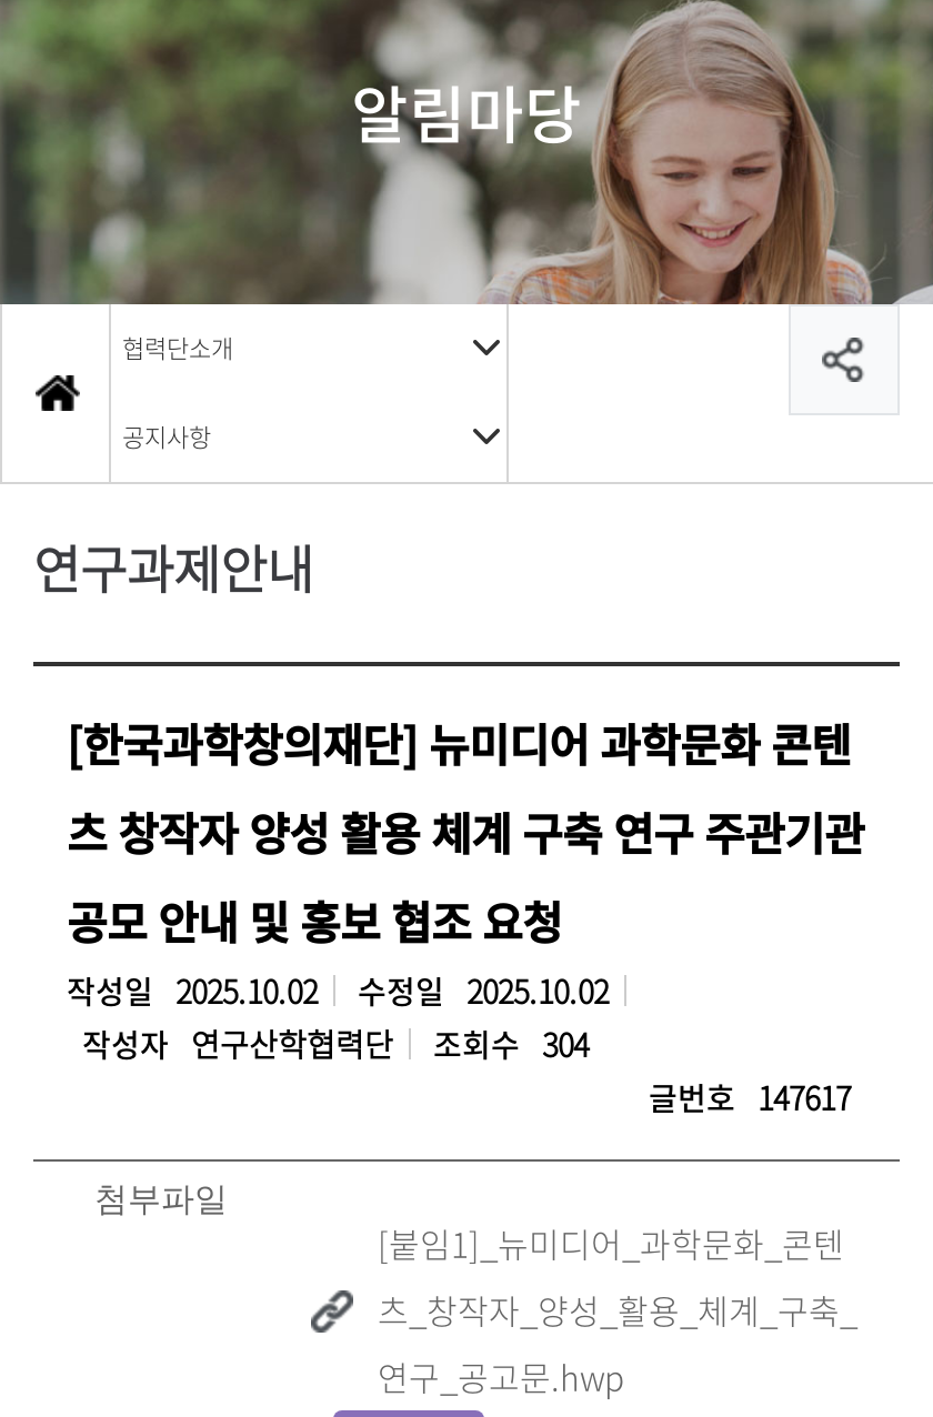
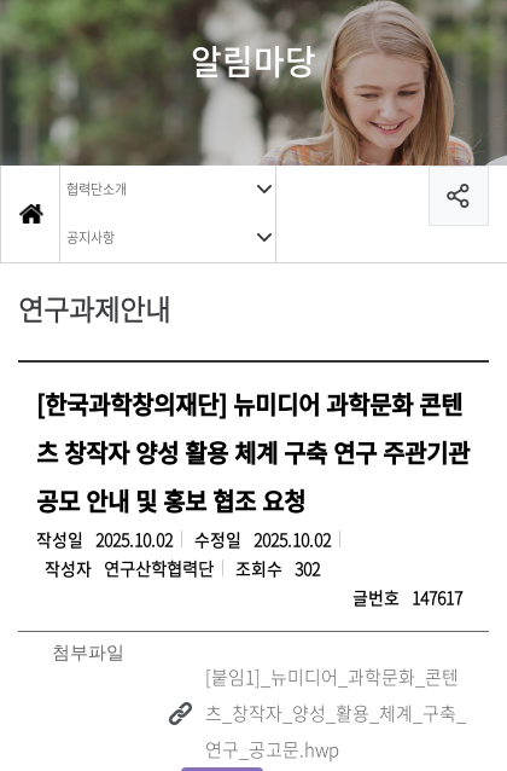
- 작성자 연구산학협력단 조회수 304
+ 작성자 연구산학협력단 조회수 302
